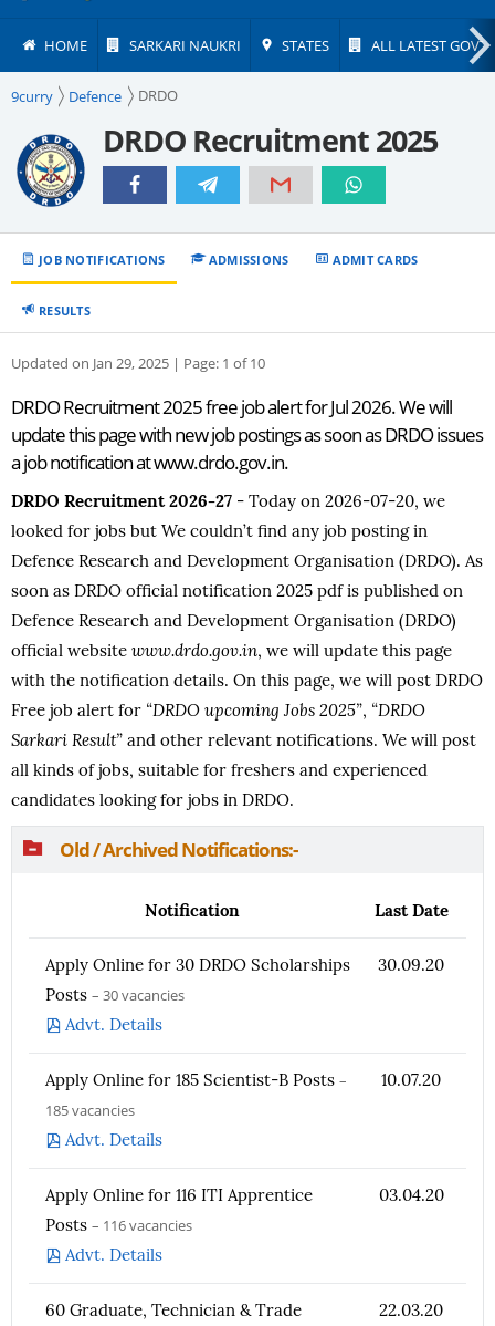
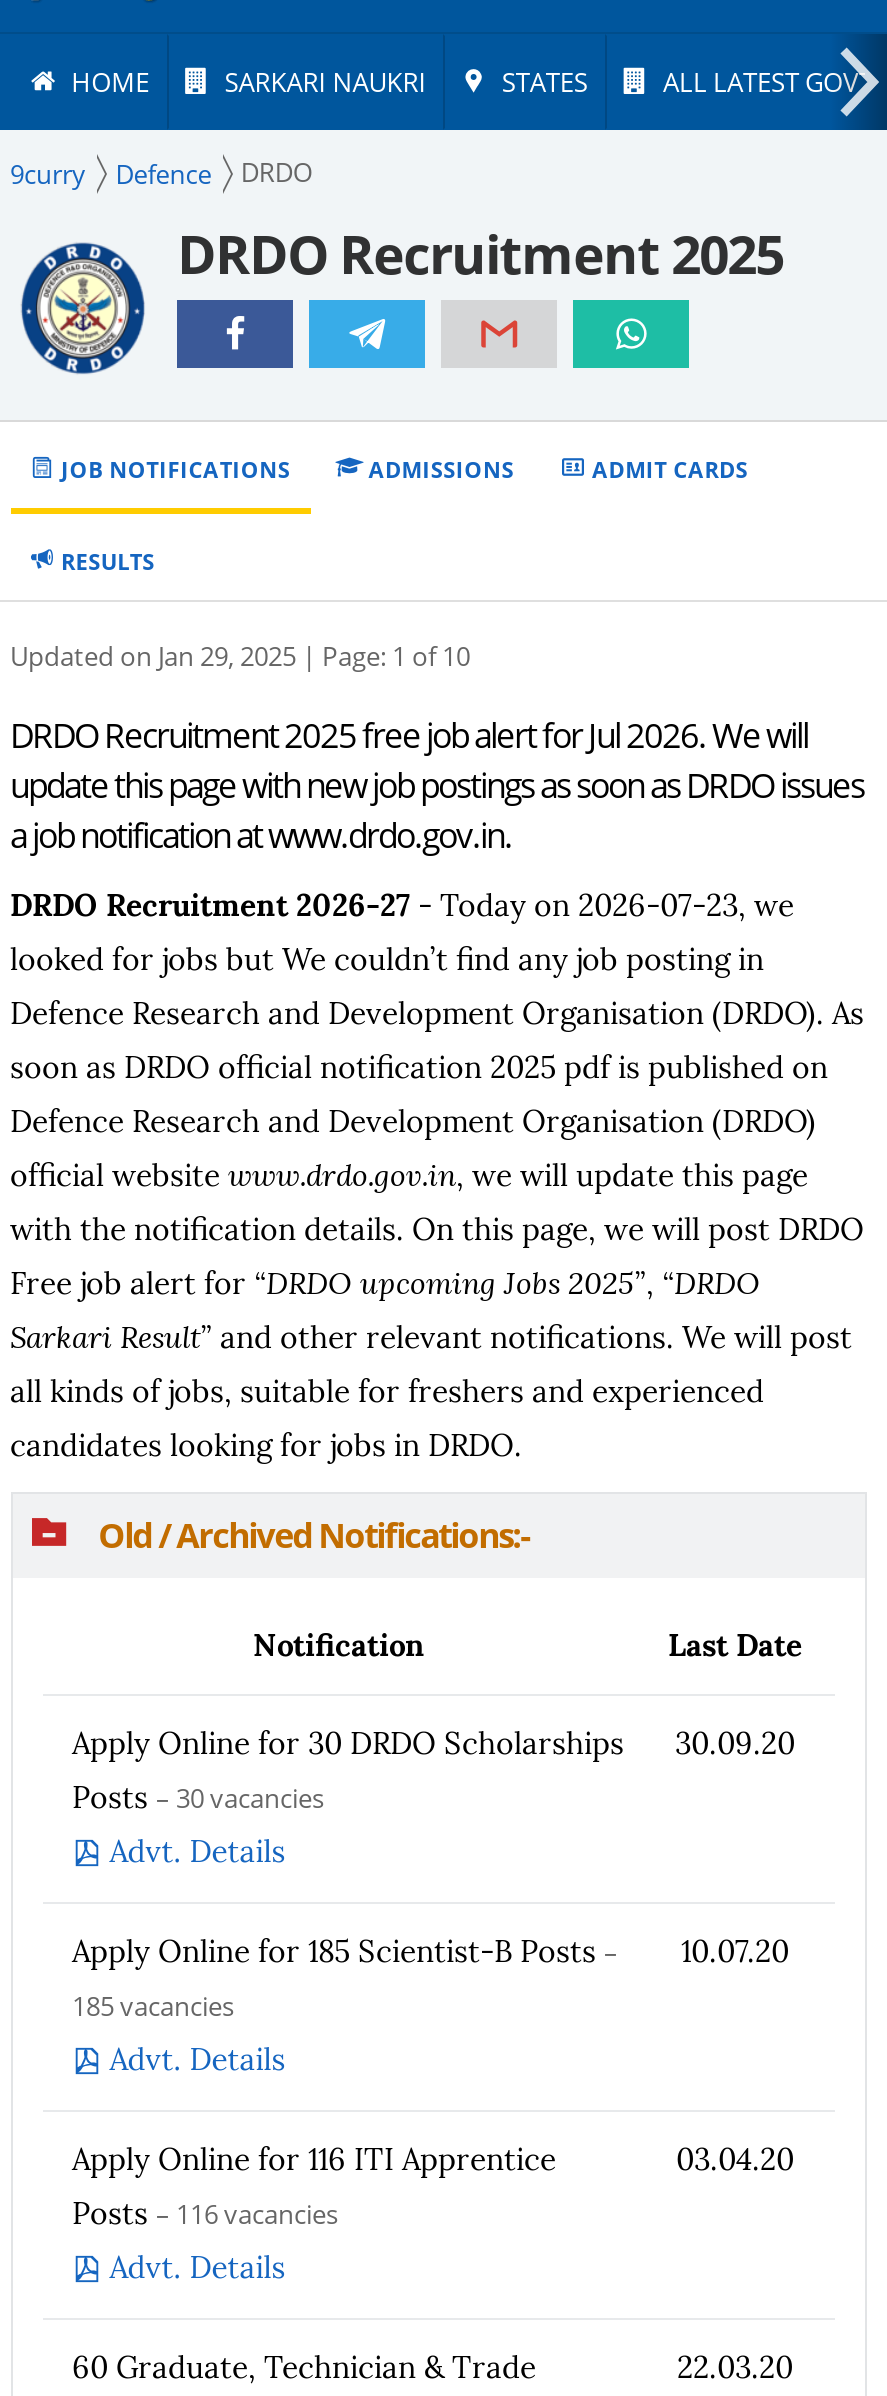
- DRDO Recruitment 2026-27 - Today on 2026-07-20, we
+ DRDO Recruitment 2026-27 - Today on 2026-07-23, we
